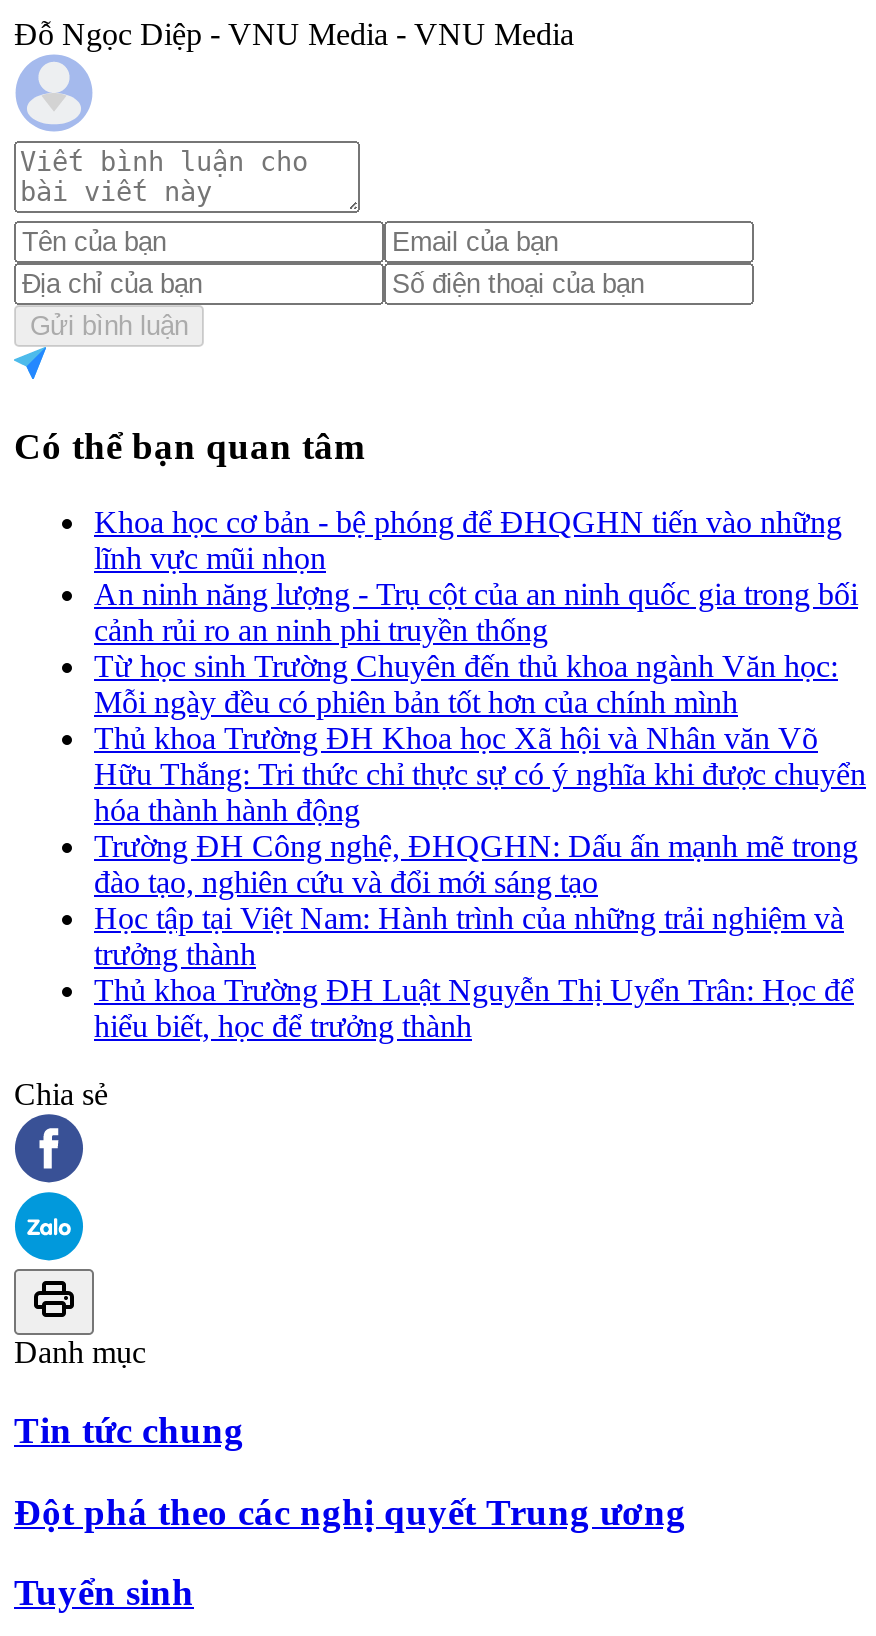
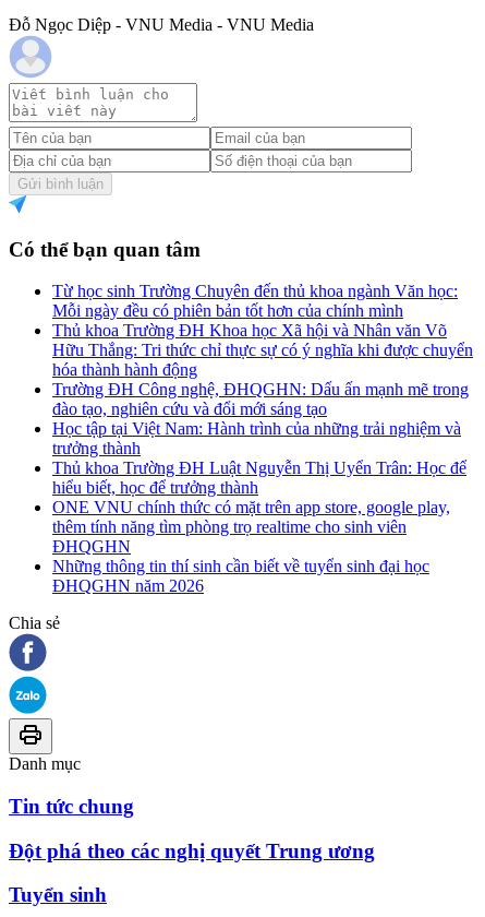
- Khoa học cơ bản - bệ phóng để ĐHQGHN tiến vào những
- lĩnh vực mũi nhọn
- An ninh năng lượng - Trụ cột của an ninh quốc gia trong bối
- cảnh rủi ro an ninh phi truyền thống

moved up: Từ học sinh Trường Chuyên đến thủ khoa ngành Văn học: | Mỗi ngày đều có phiên bản tốt hơn của chính mình | Thủ khoa Trường ĐH Khoa học Xã hội và Nhân văn Võ | ... | Thủ khoa Trường ĐH Luật Nguyễn Thị Uyển Trân: Học để | hiểu biết, học để trưởng thành

+ ONE VNU chính thức có mặt trên app store, google play,
+ thêm tính năng tìm phòng trọ realtime cho sinh viên
+ ĐHQGHN
+ Những thông tin thí sinh cần biết về tuyển sinh đại học
+ ĐHQGHN năm 2026
